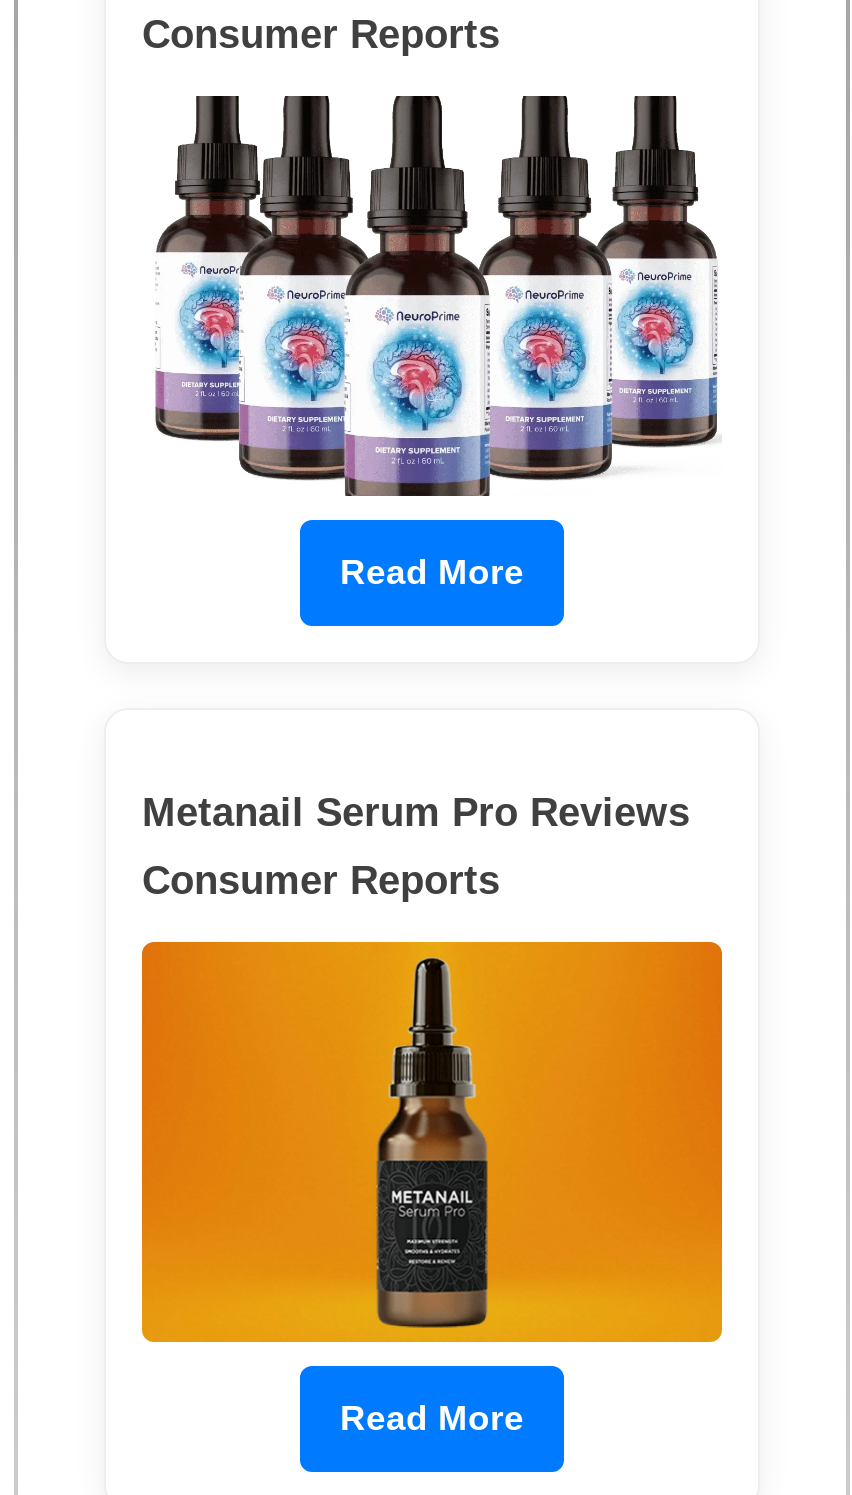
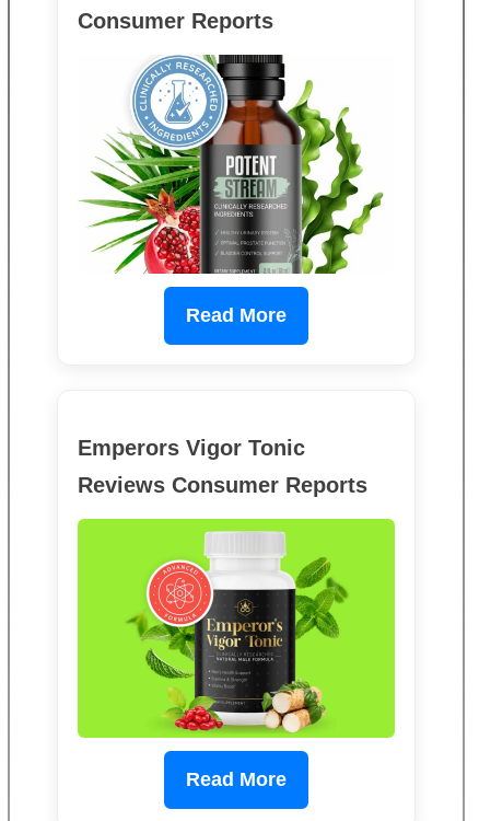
- [image]
+ [image]

- Metanail Serum Pro Reviews
+ Emperors Vigor Tonic

- Consumer Reports
+ Reviews Consumer Reports

- [image]
+ [image]
